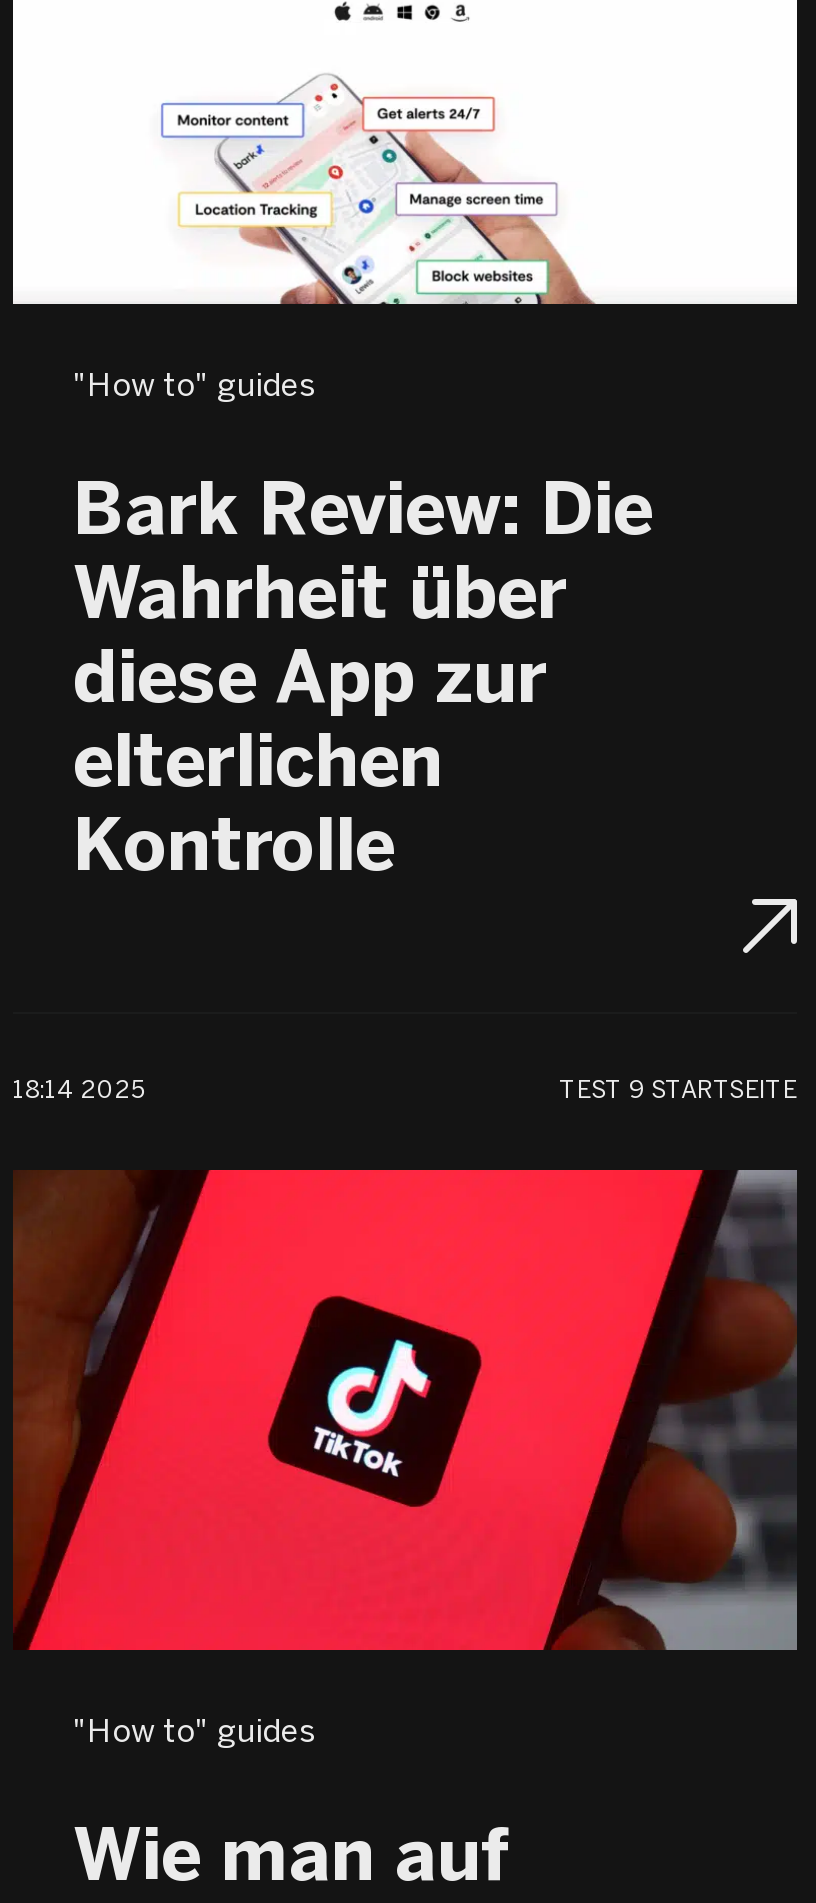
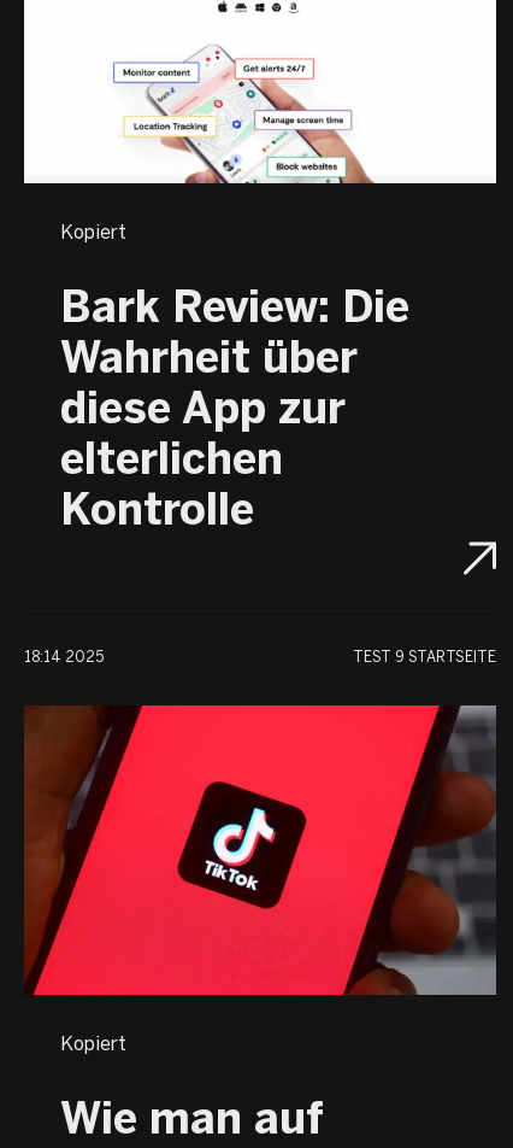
- "How to" guides
+ Kopiert

- "How to" guides
+ Kopiert
